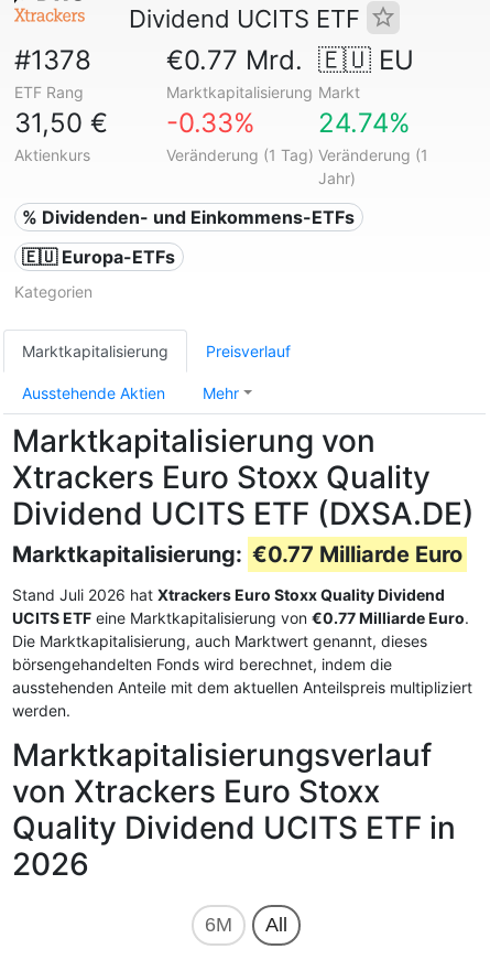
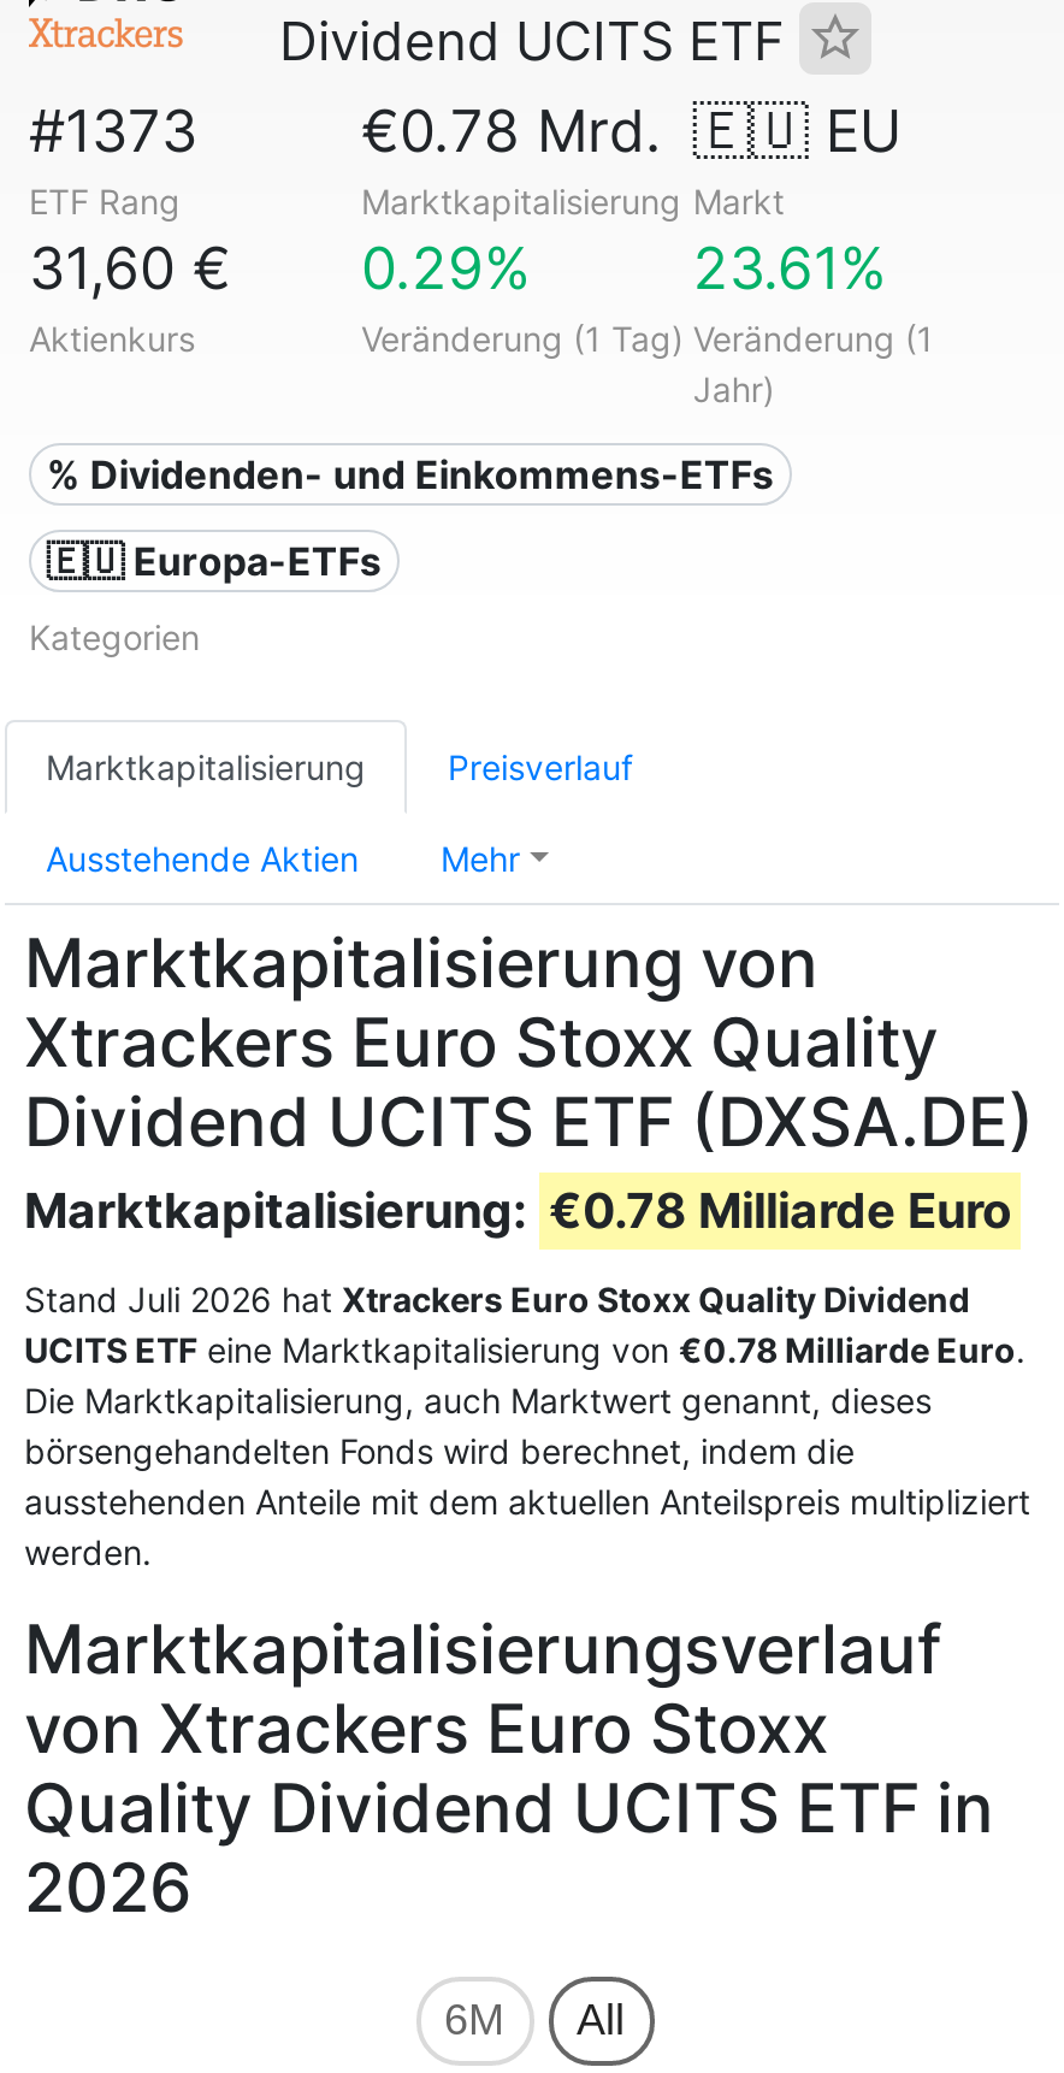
- #1378
+ #1373

- €0.77 Mrd.
+ €0.78 Mrd.

- 31,50 €
+ 31,60 €

- -0.33%
+ 0.29%

- 24.74%
+ 23.61%

- Marktkapitalisierung: €0.77 Milliarde Euro
+ Marktkapitalisierung: €0.78 Milliarde Euro

- UCITS ETF eine Marktkapitalisierung von €0.77 Milliarde Euro.
+ UCITS ETF eine Marktkapitalisierung von €0.78 Milliarde Euro.
